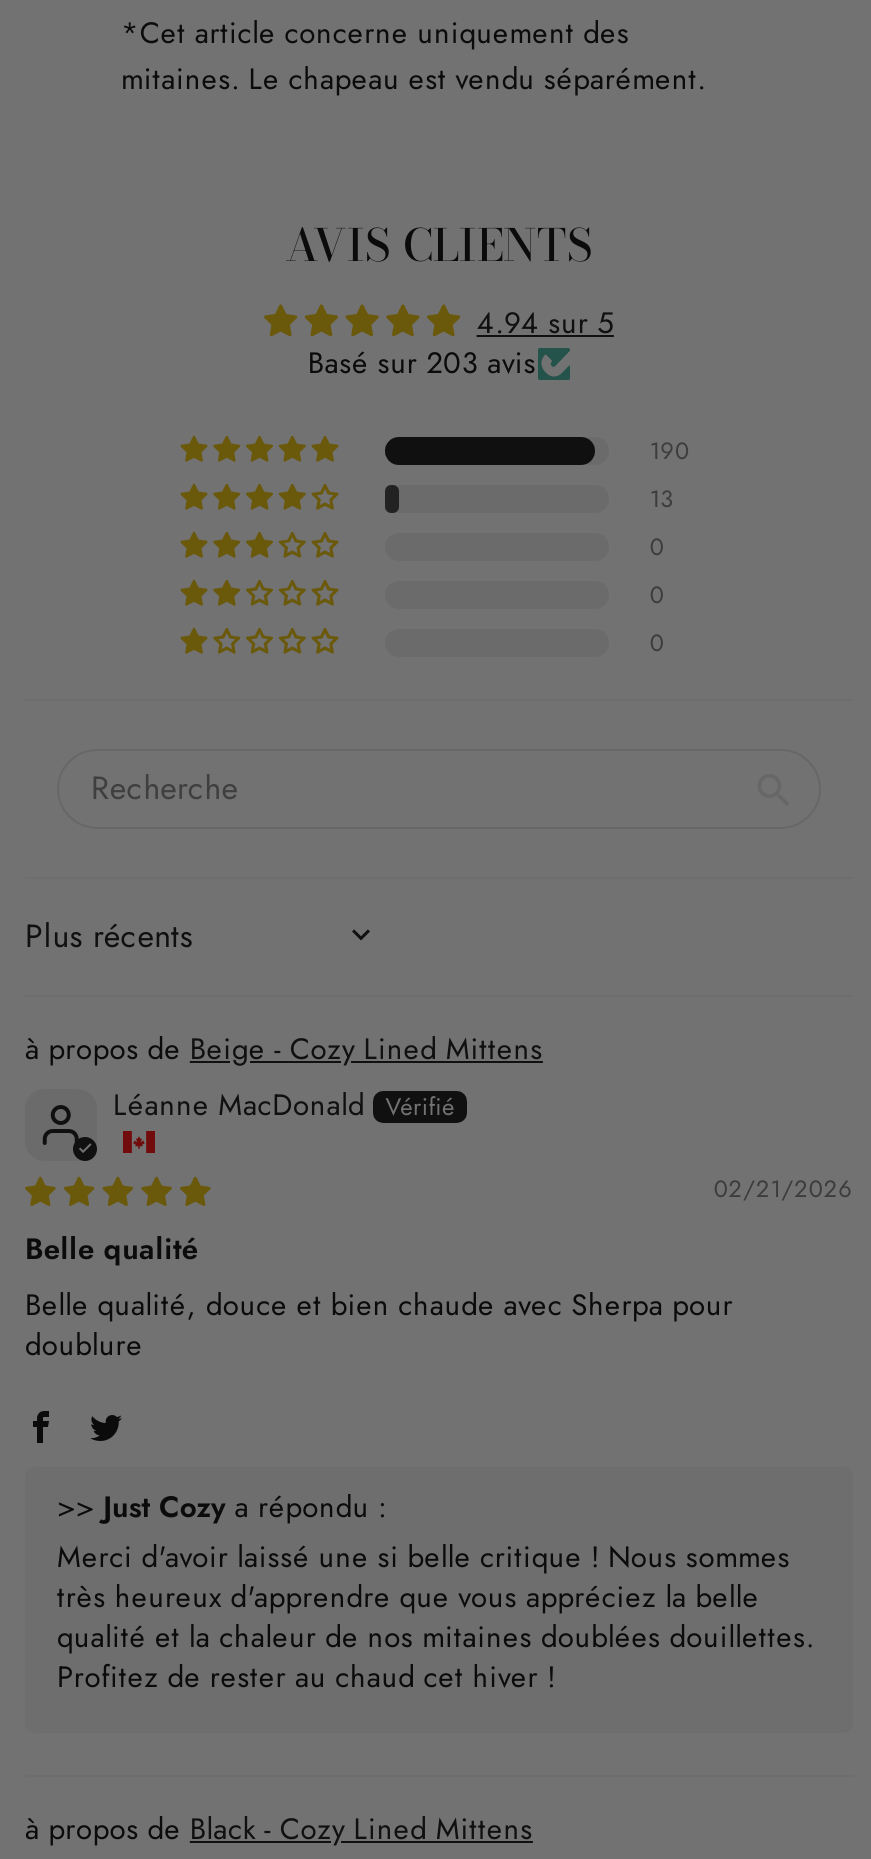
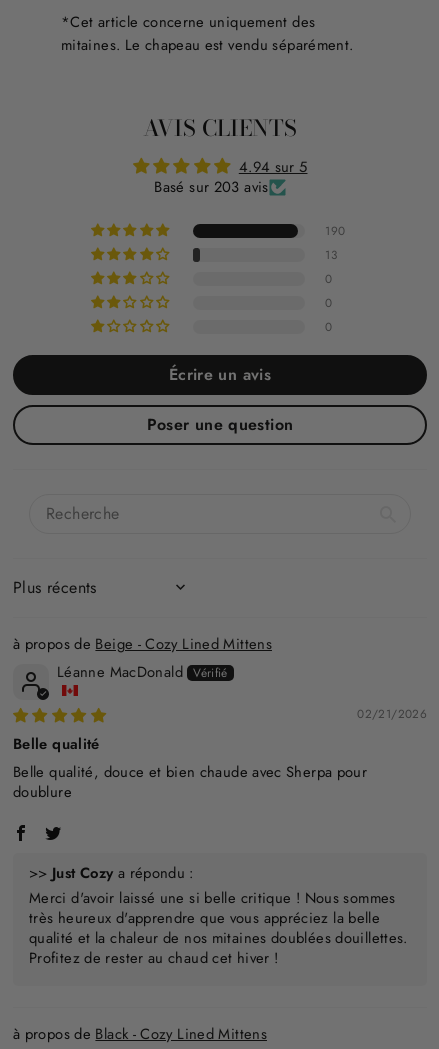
+ Écrire un avis
+ Poser une question
